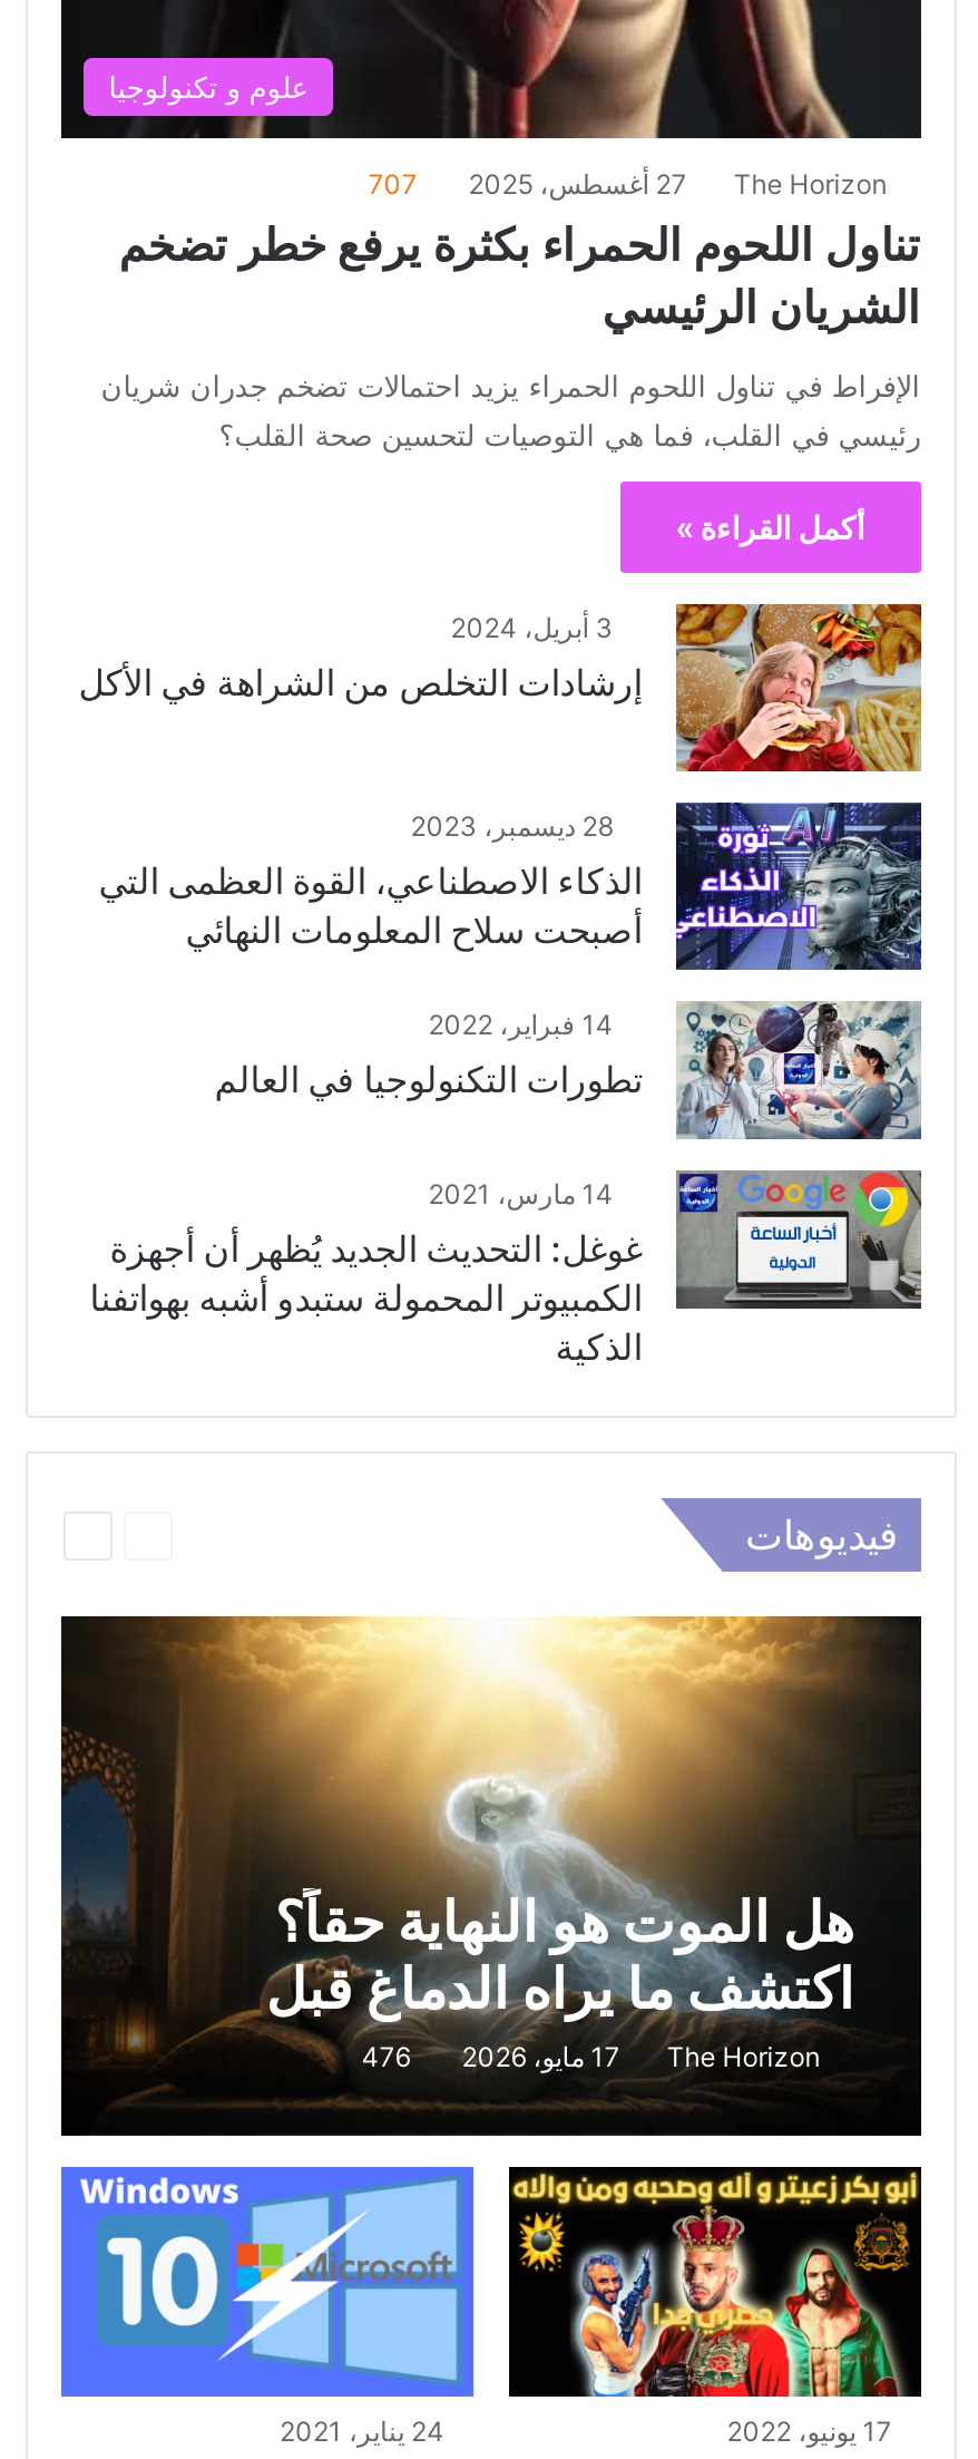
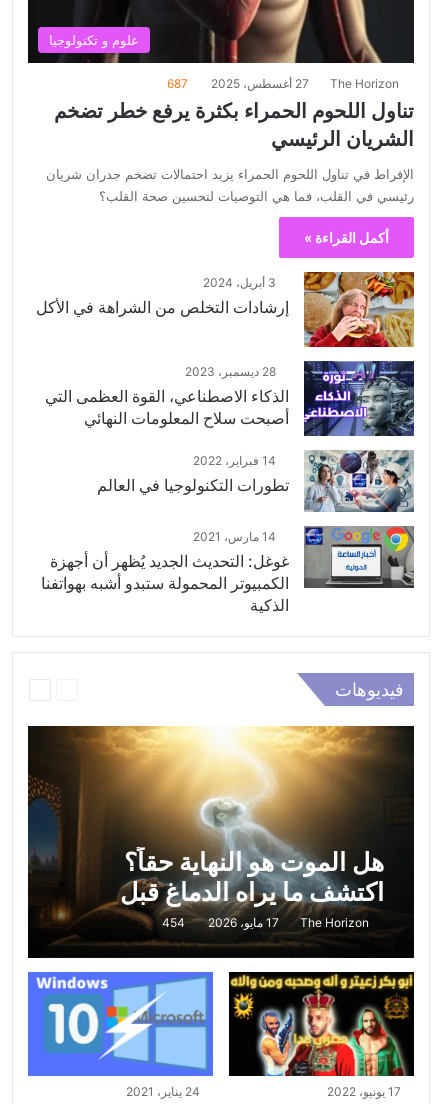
- 707
+ 687

- 476
+ 454
